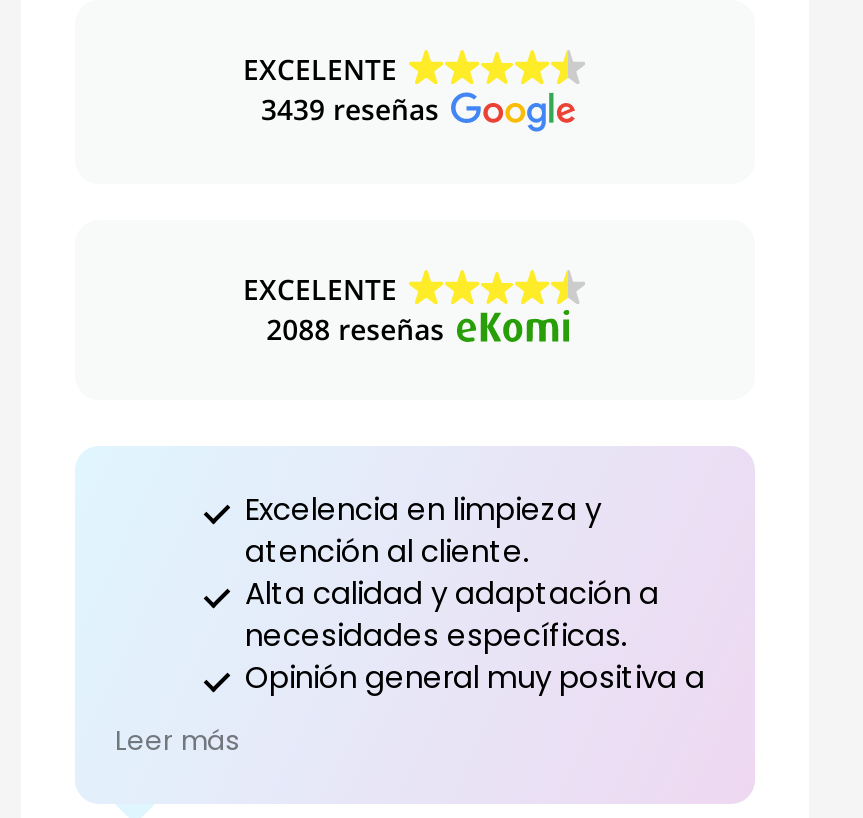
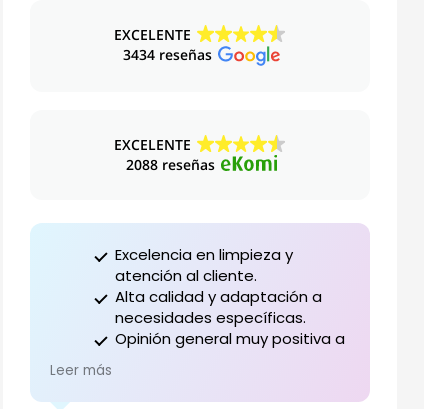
- 3439 reseñas
+ 3434 reseñas
